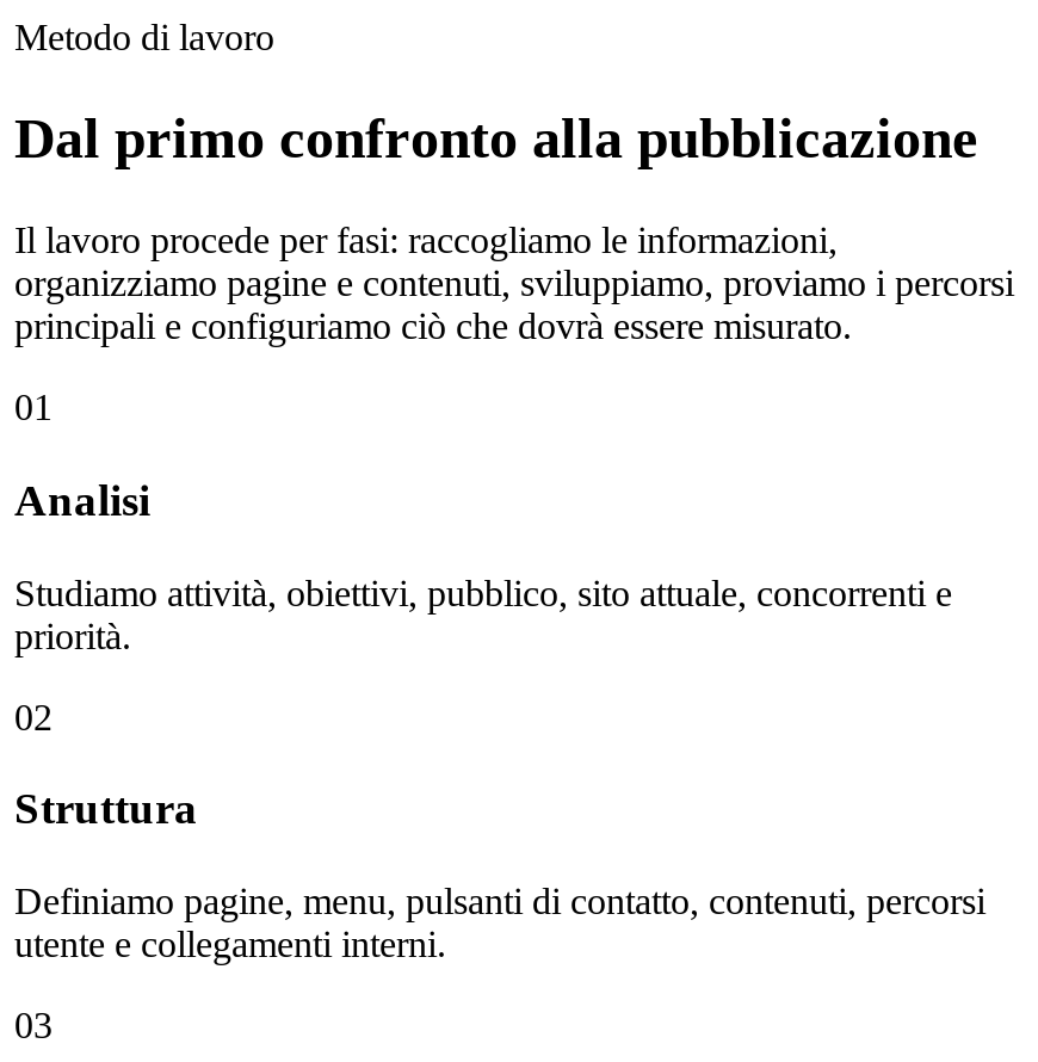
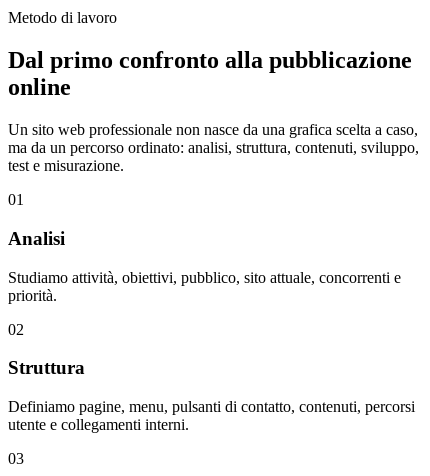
- Il lavoro procede per fasi: raccogliamo le informazioni,
- organizziamo pagine e contenuti, sviluppiamo, proviamo i percorsi
- principali e configuriamo ciò che dovrà essere misurato.
+ online
+ Un sito web professionale non nasce da una grafica scelta a caso,
+ ma da un percorso ordinato: analisi, struttura, contenuti, sviluppo,
+ test e misurazione.
